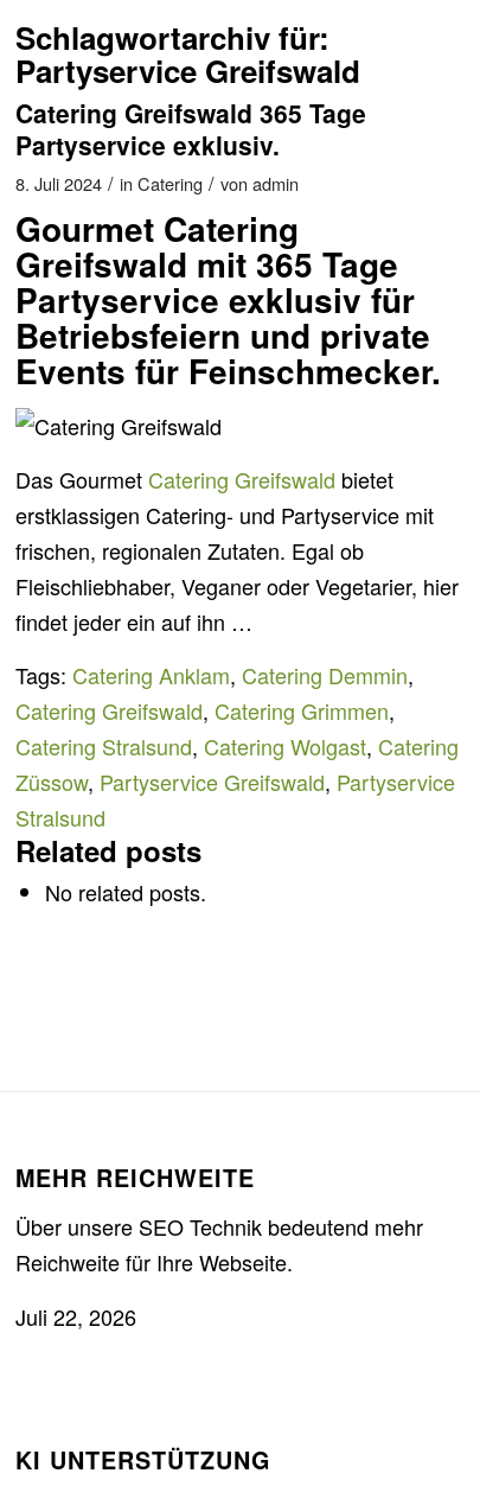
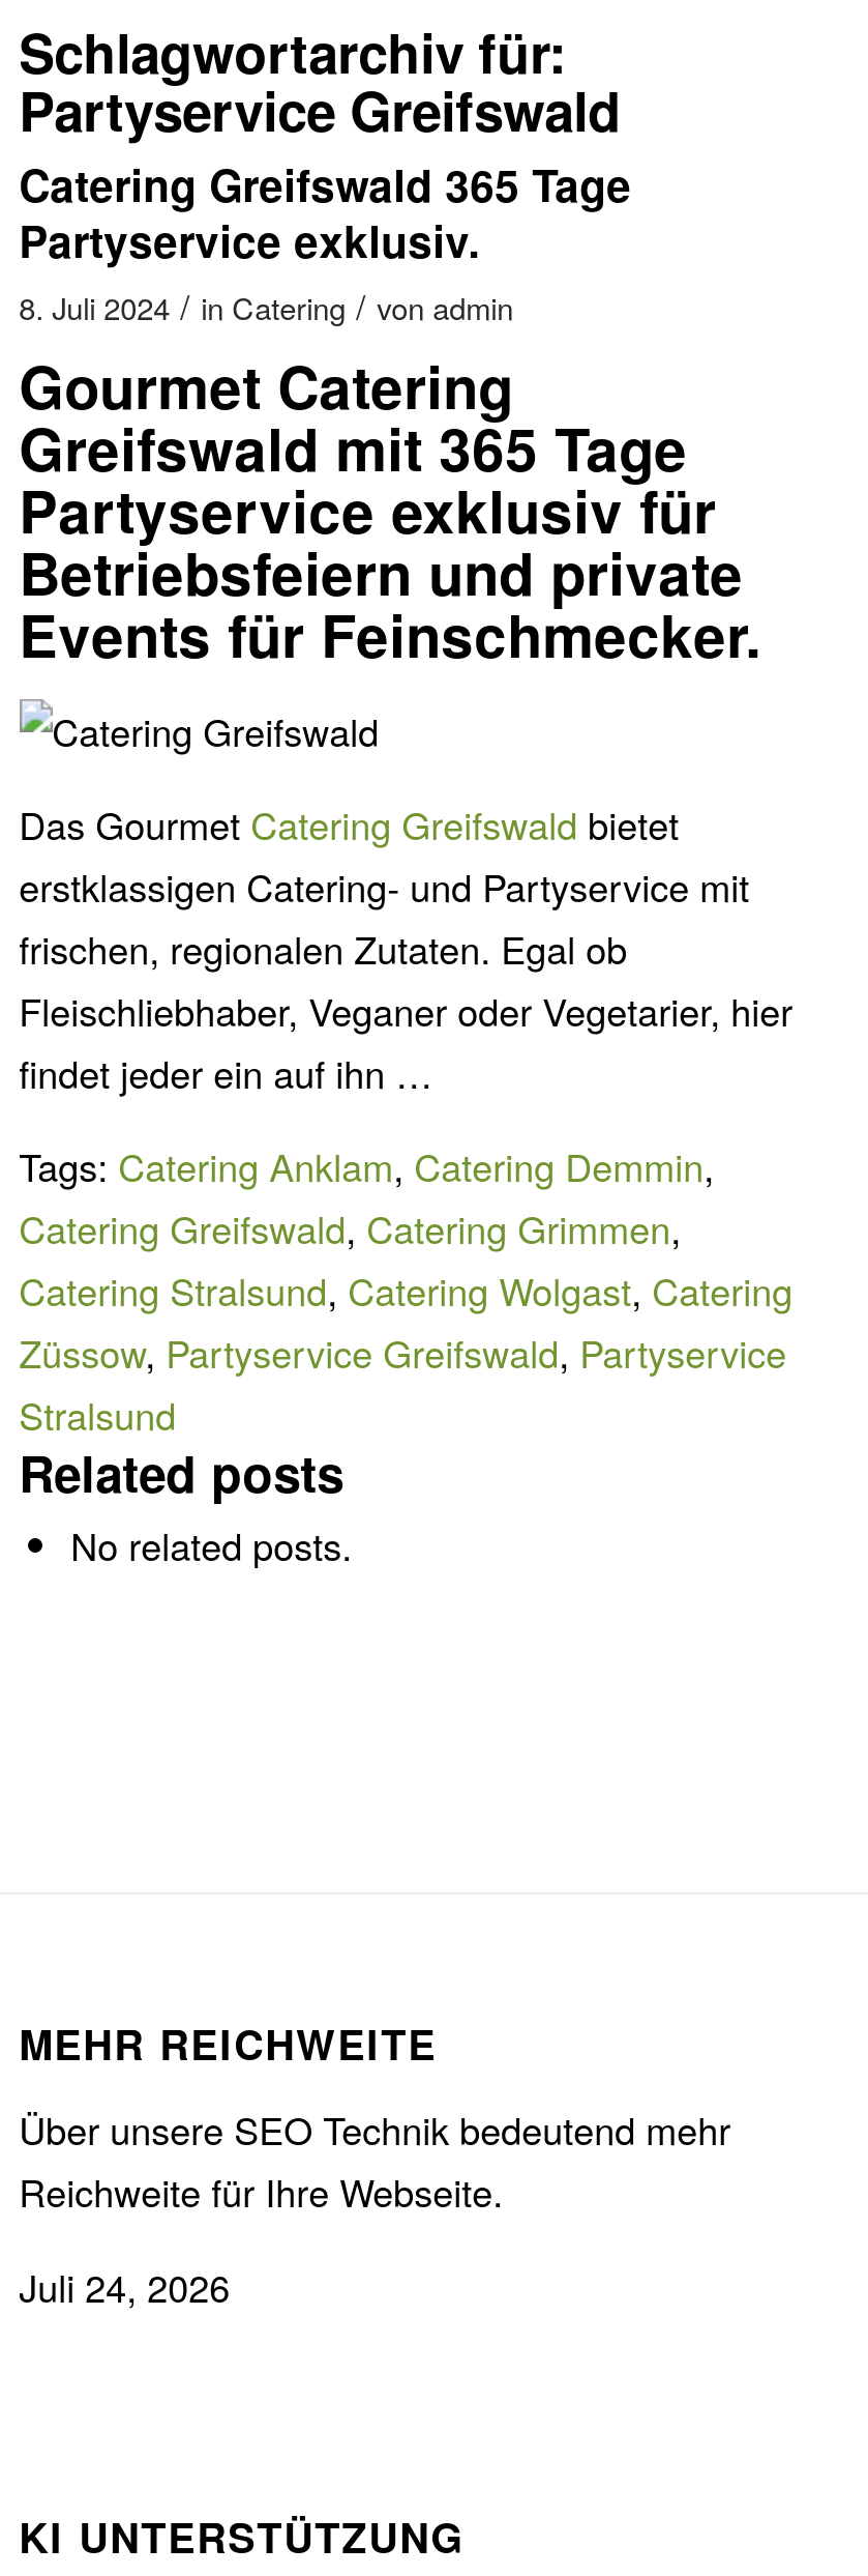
- Juli 22, 2026
+ Juli 24, 2026
